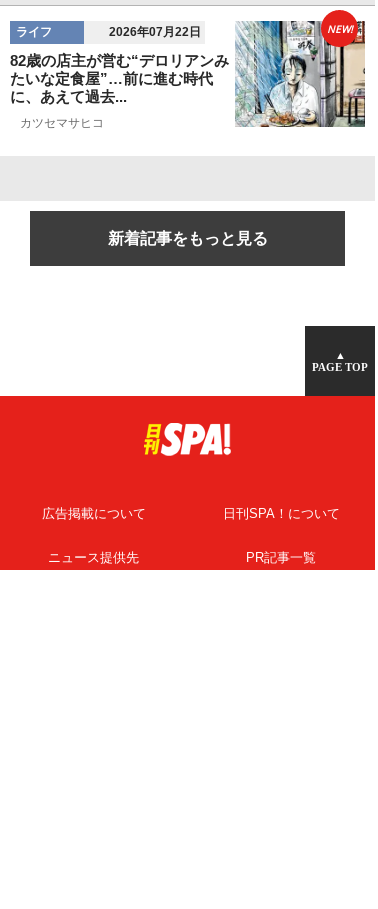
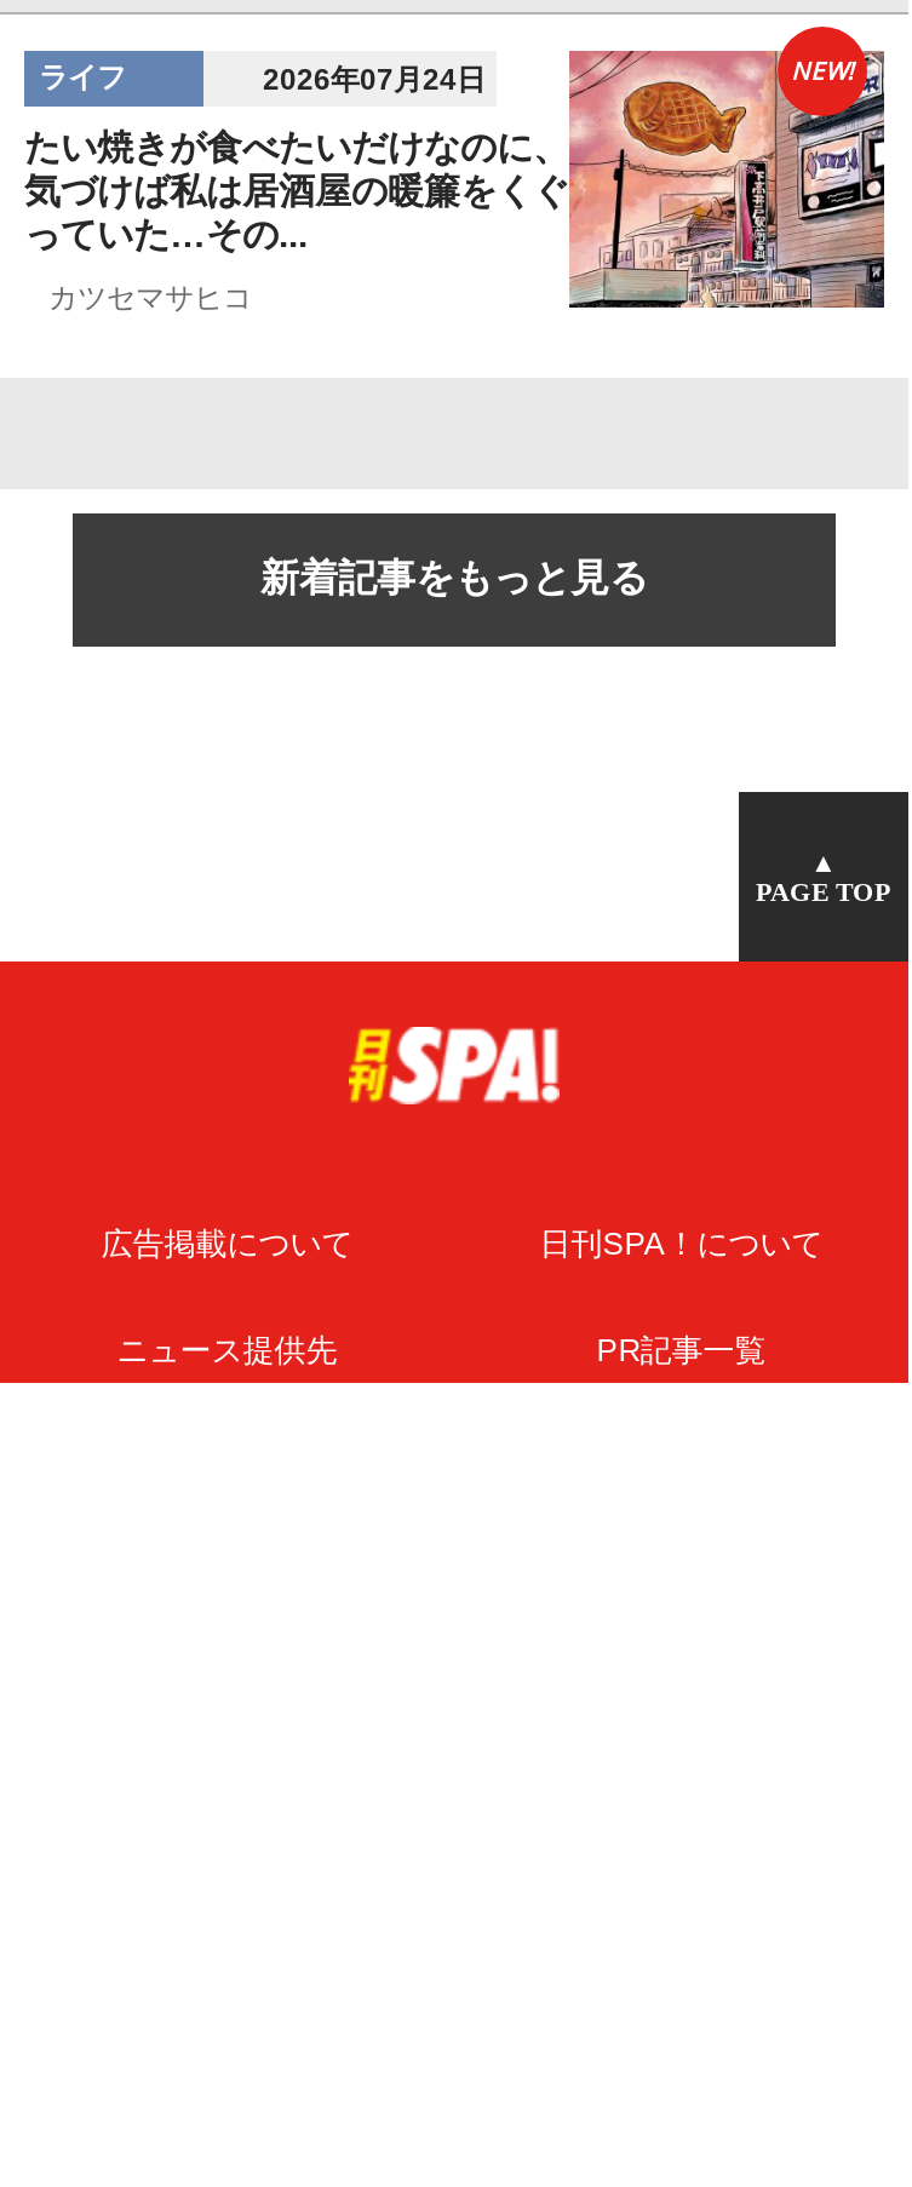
- [image]
- 82歳の店主が営む“デロリアンみ
- たいな定食屋”…前に進む時代
- に、あえて過去...
+ [image]
+ たい焼きが食べたいだけなのに、
+ 気づけば私は居酒屋の暖簾をくぐ
+ っていた…その...

- 2026年07月22日
+ 2026年07月24日
